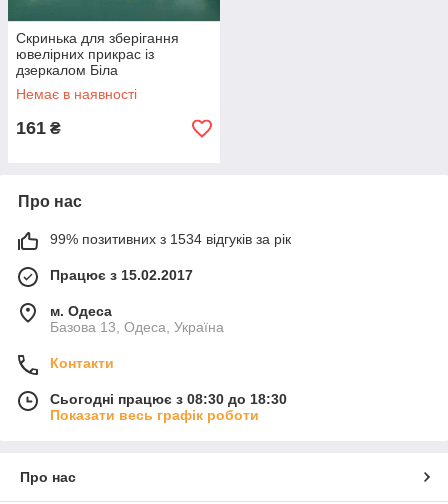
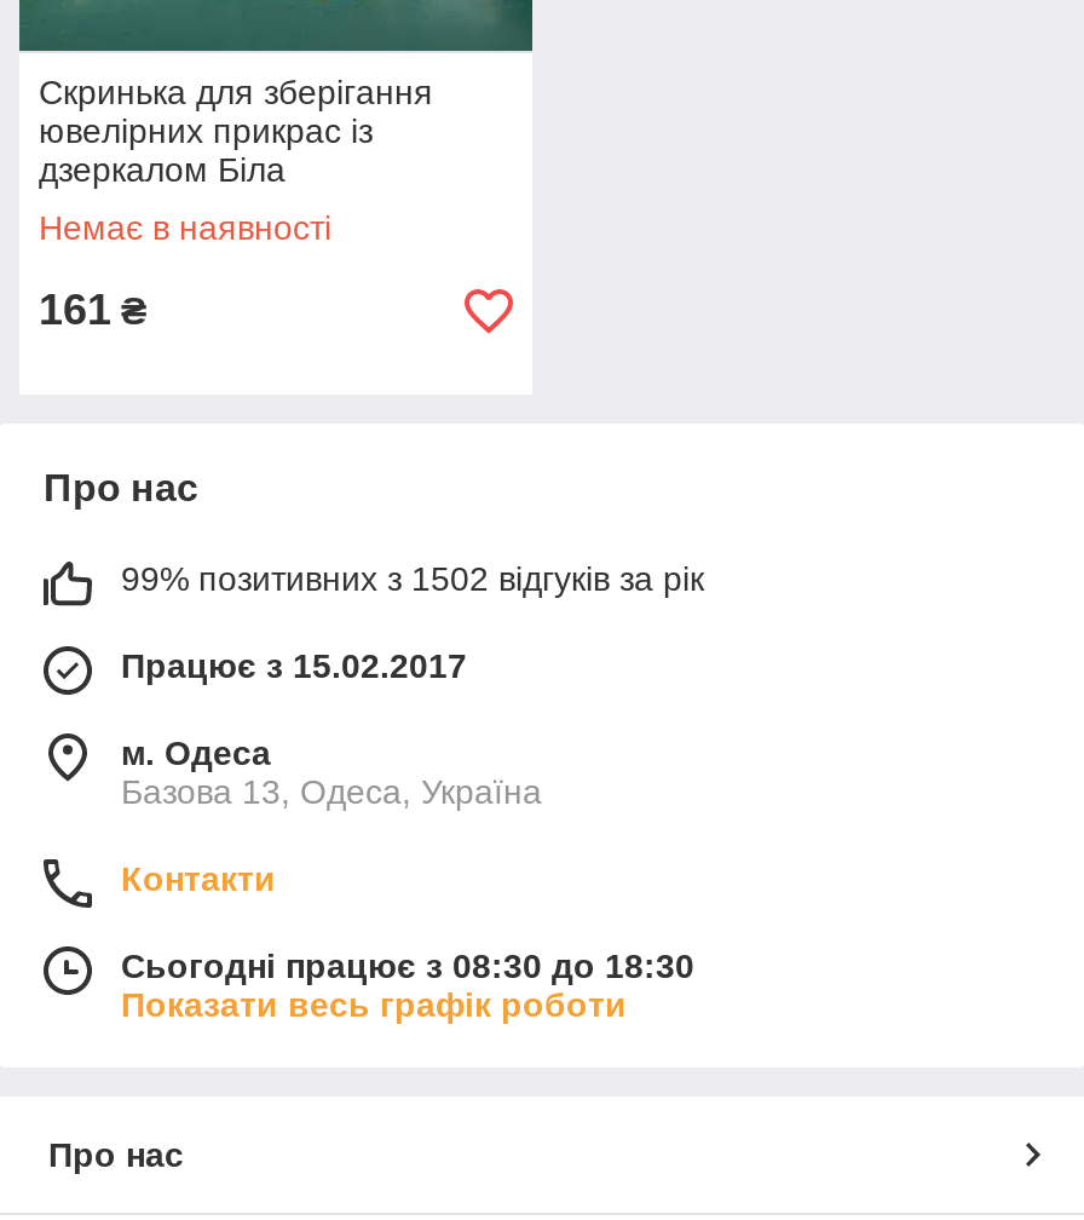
- 99% позитивних з 1534 відгуків за рік
+ 99% позитивних з 1502 відгуків за рік
